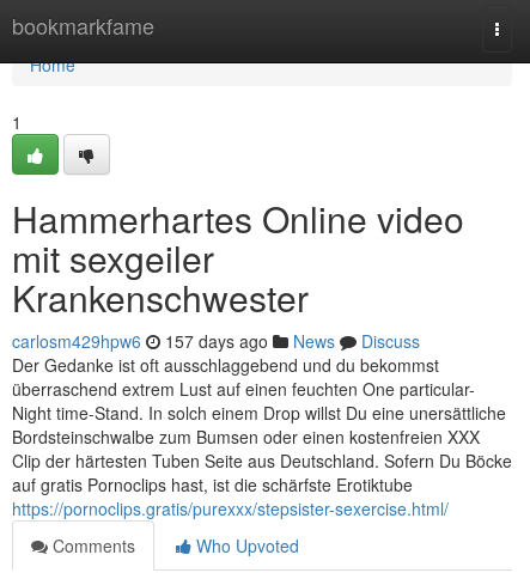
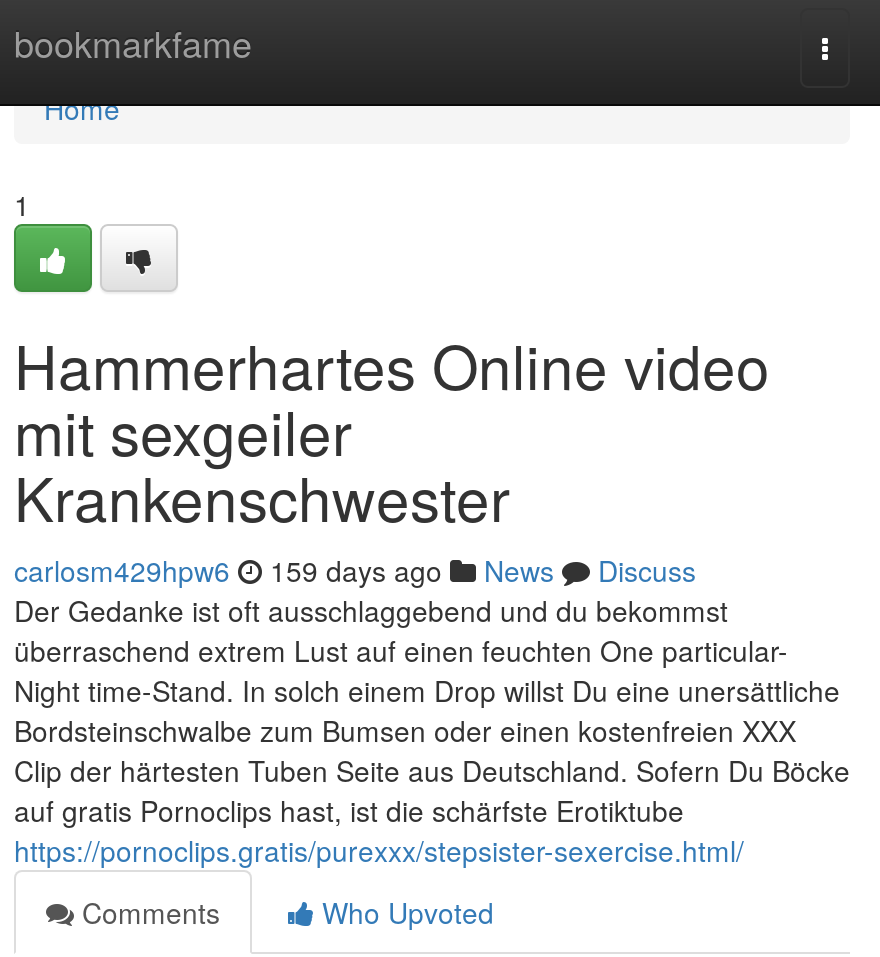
- carlosm429hpw6 157 days ago News Discuss
+ carlosm429hpw6 159 days ago News Discuss
